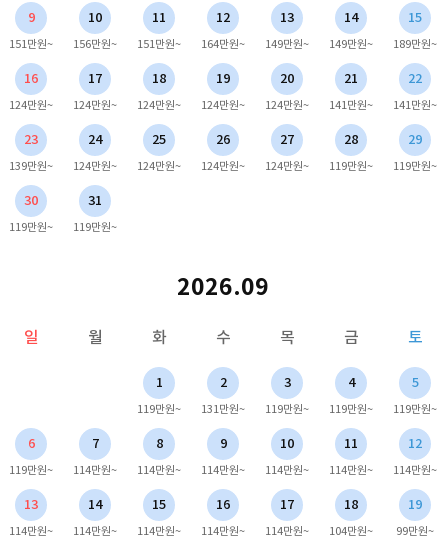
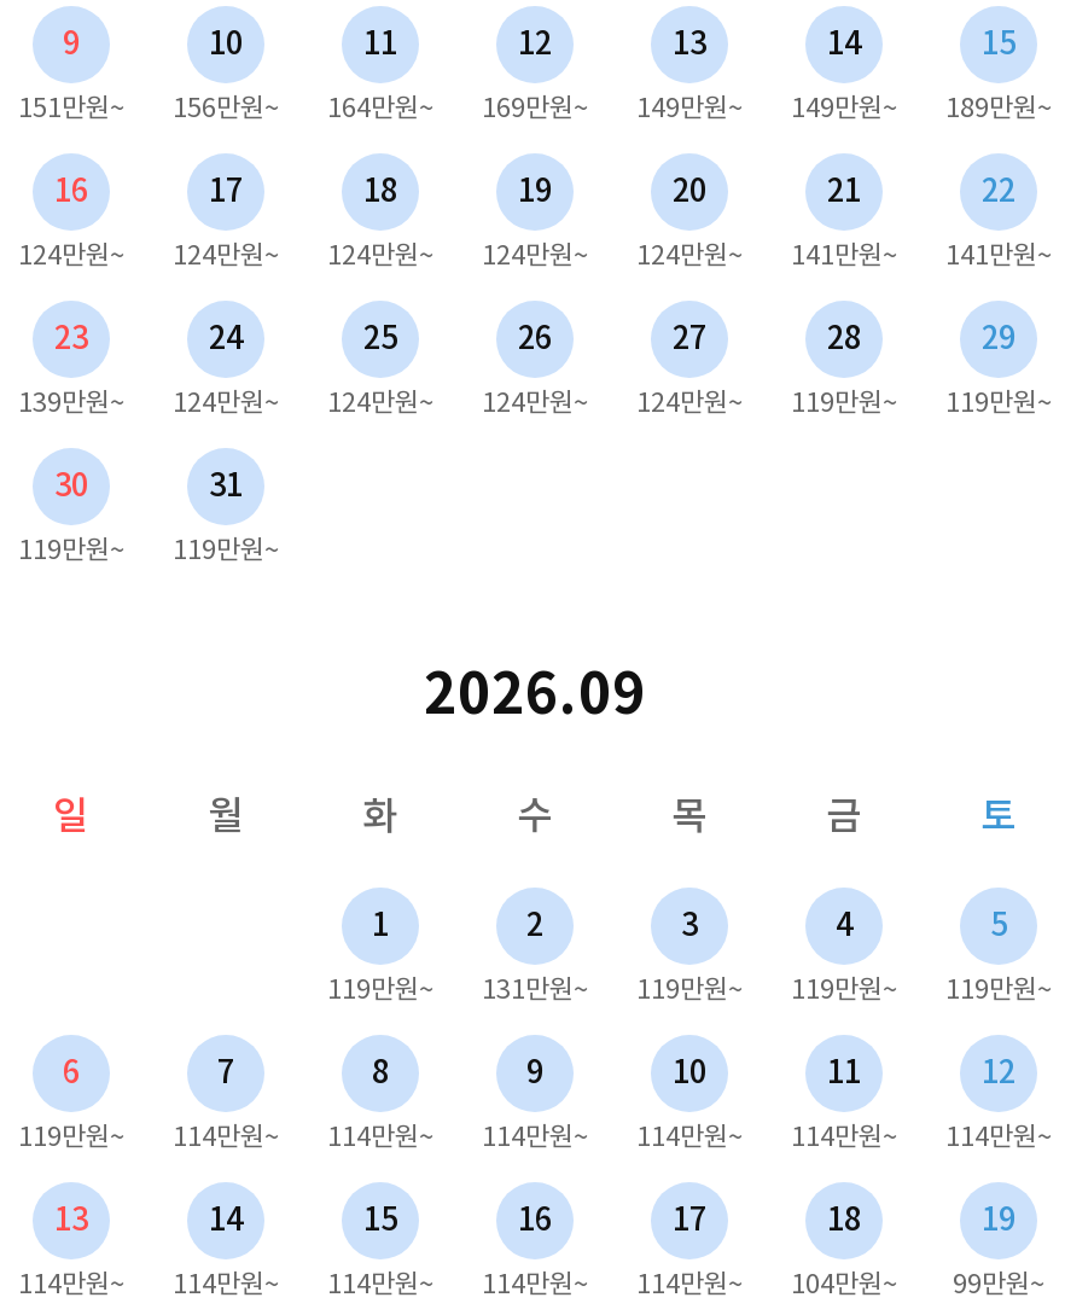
- 151만원~
+ 164만원~

- 164만원~
+ 169만원~
